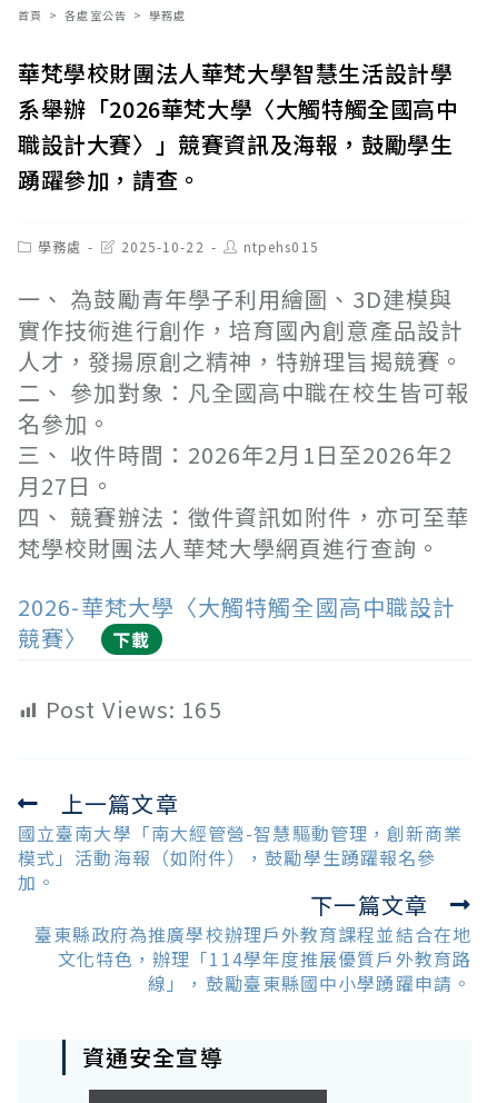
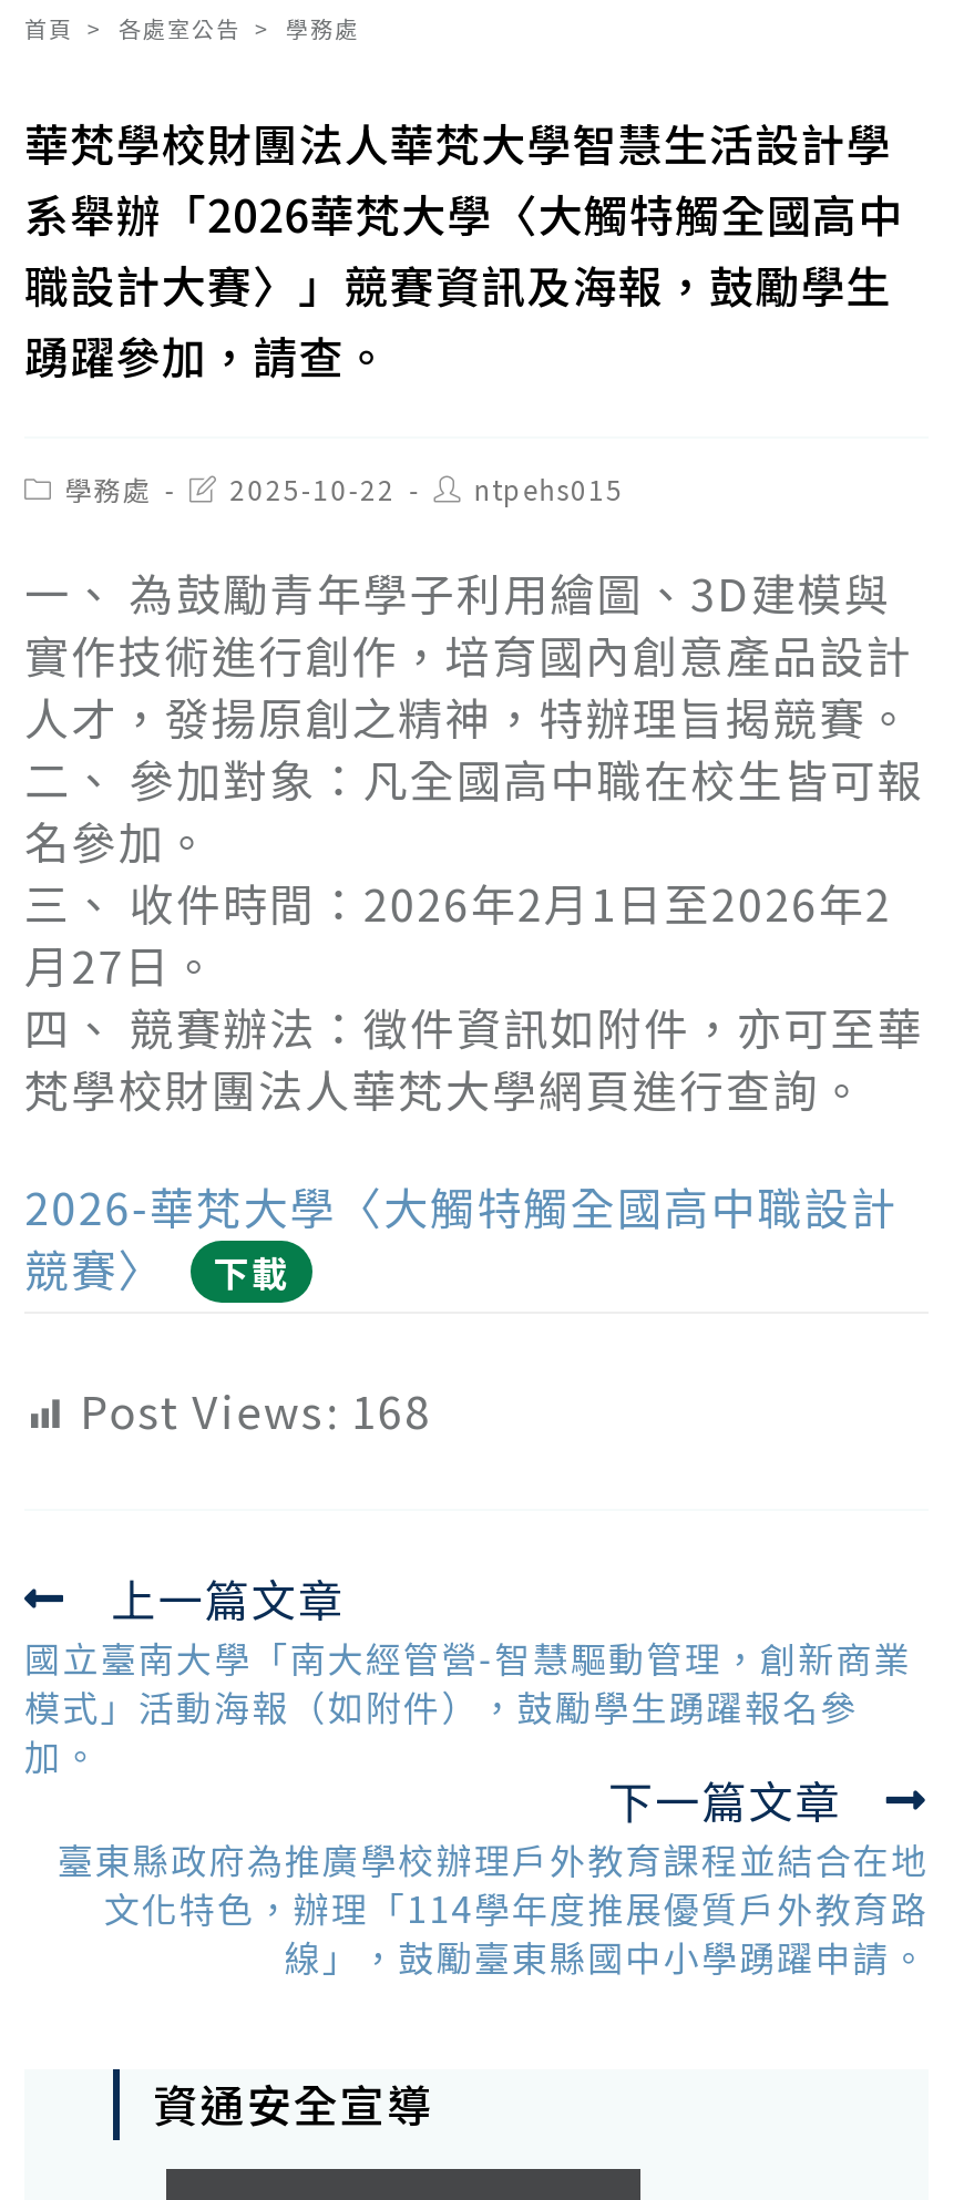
- Post Views: 165
+ Post Views: 168
